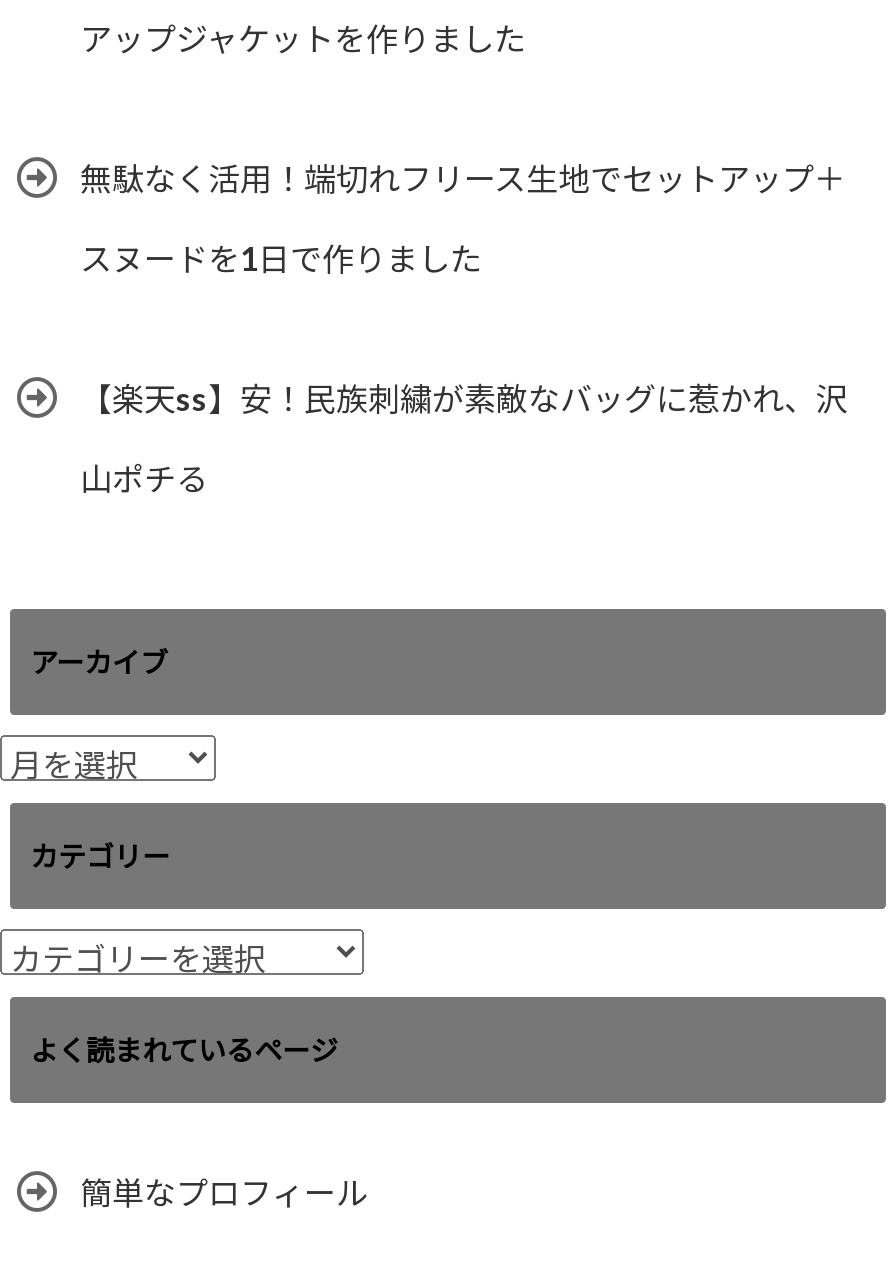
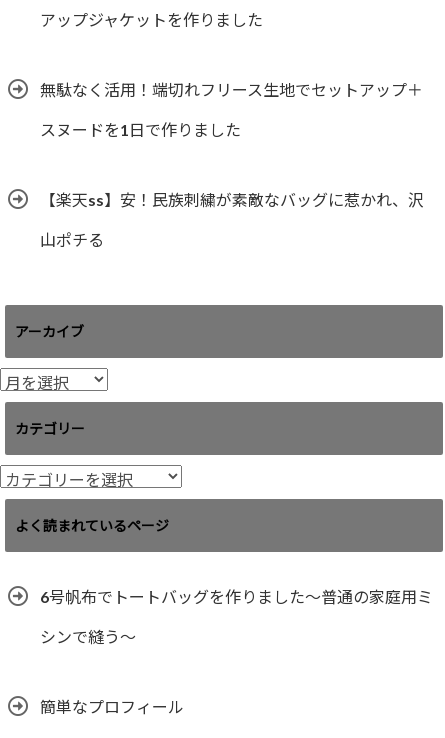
+ 6号帆布でトートバッグを作りました〜普通の家庭用ミ
+ シンで縫う〜
